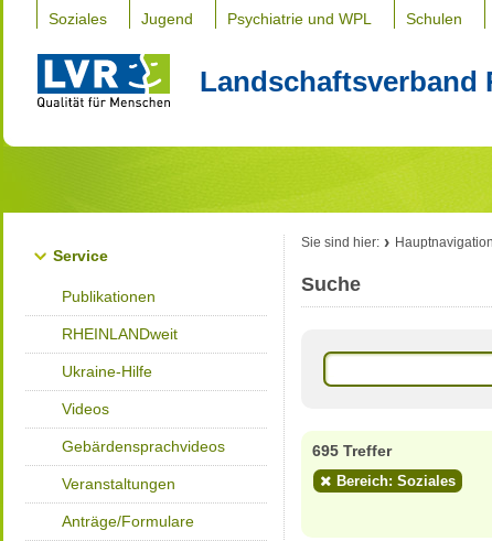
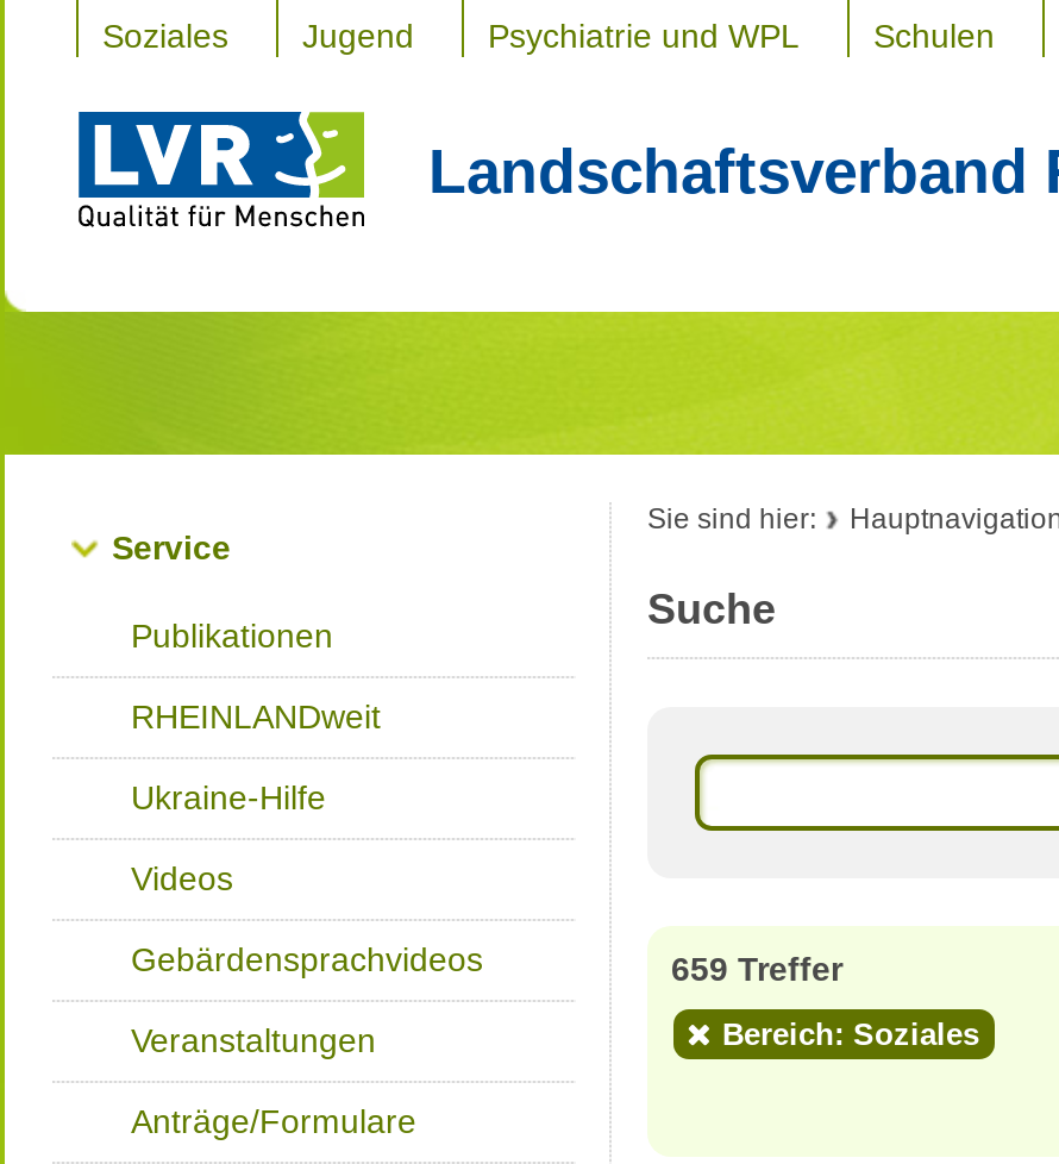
- 695 Treffer
+ 659 Treffer
